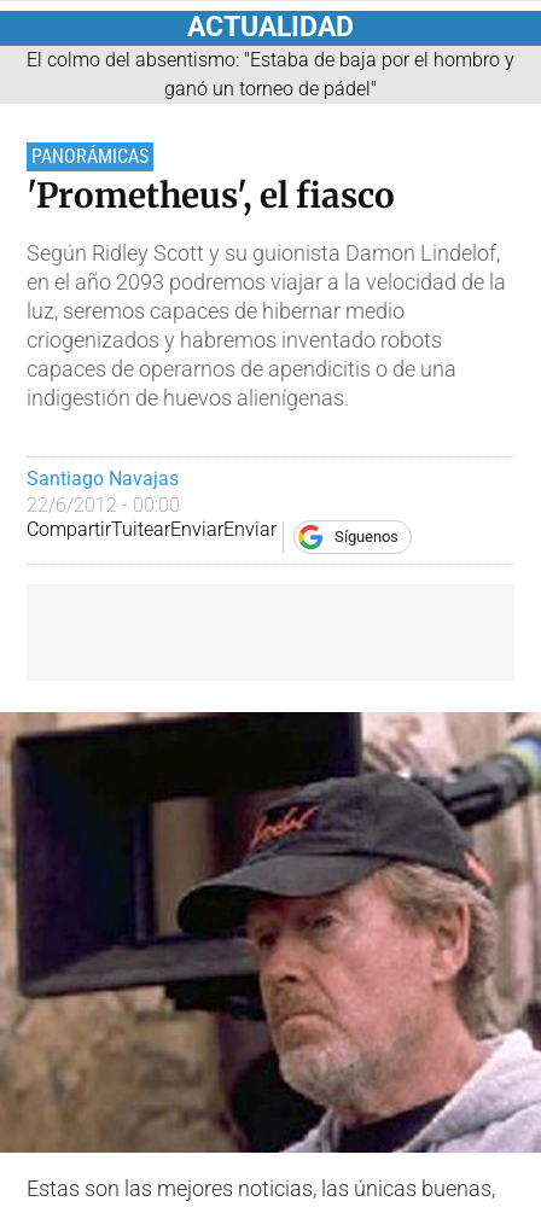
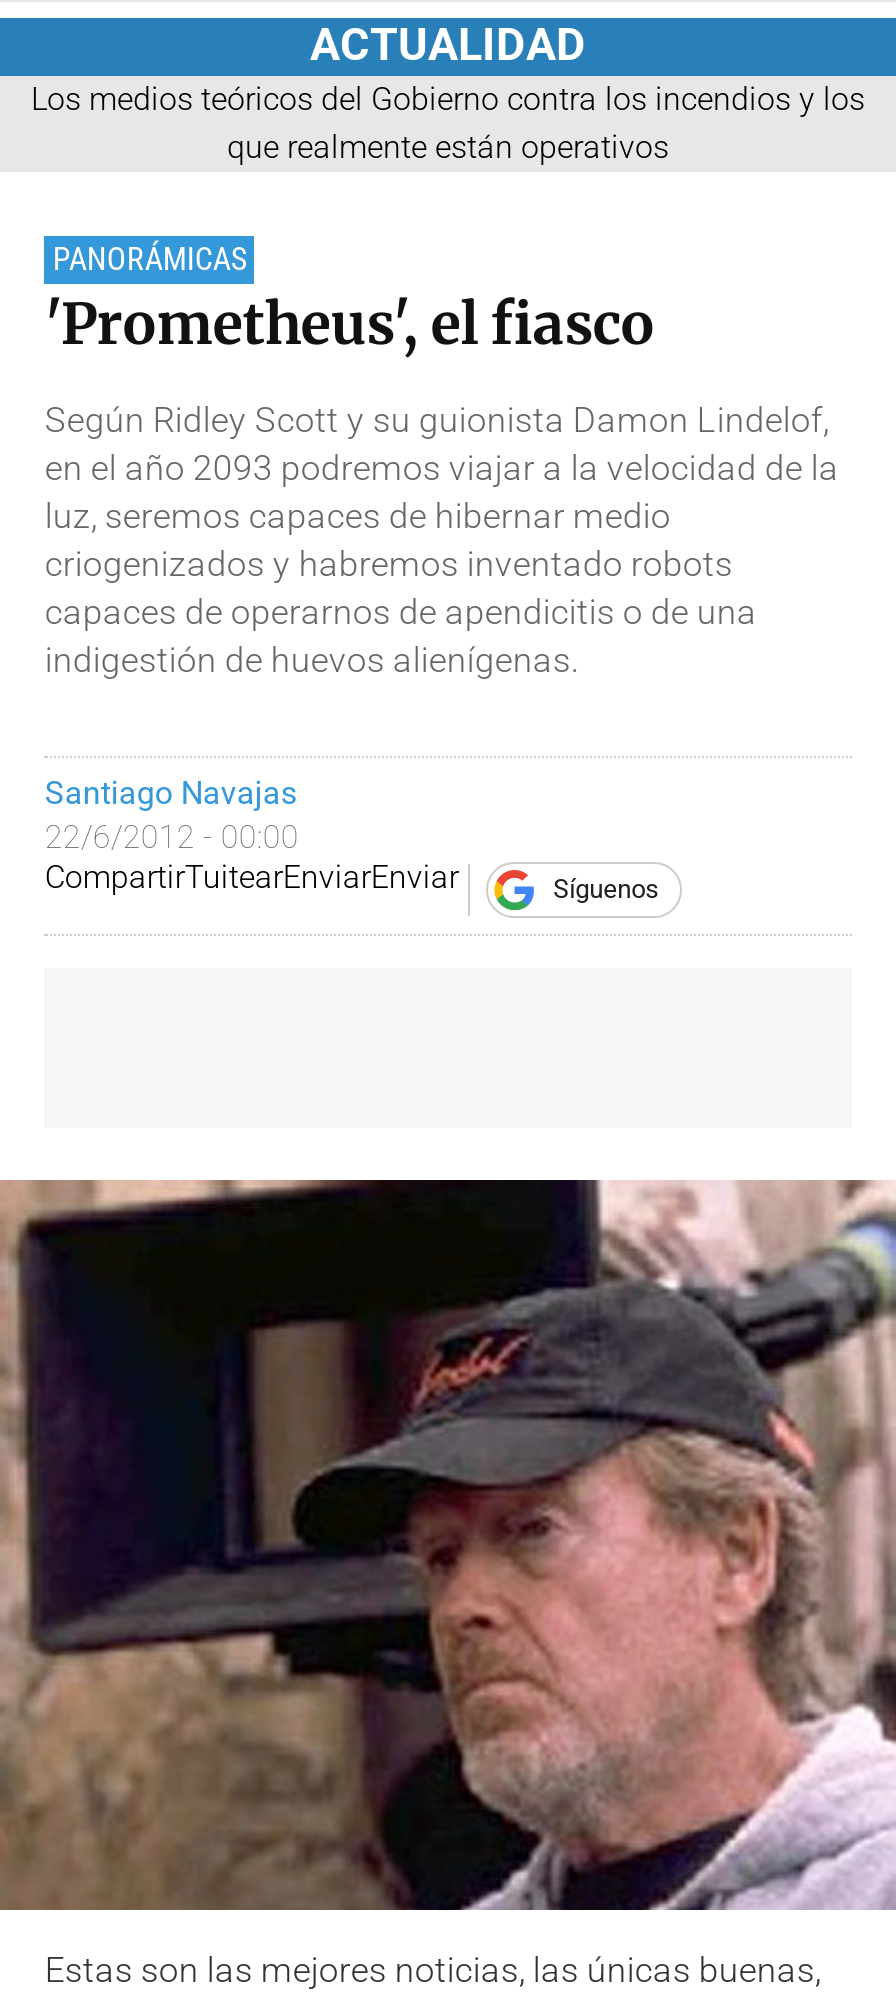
- El colmo del absentismo: "Estaba de baja por el hombro y
- ganó un torneo de pádel"
+ Los medios teóricos del Gobierno contra los incendios y los
+ que realmente están operativos
